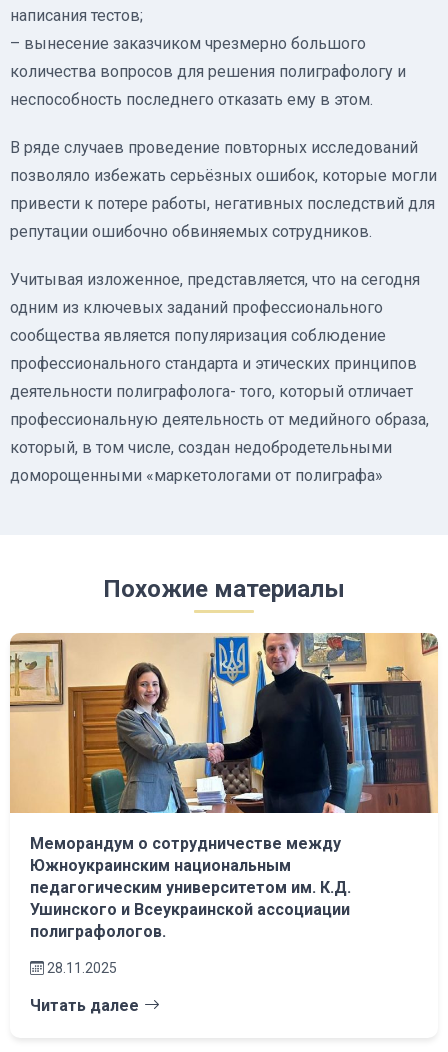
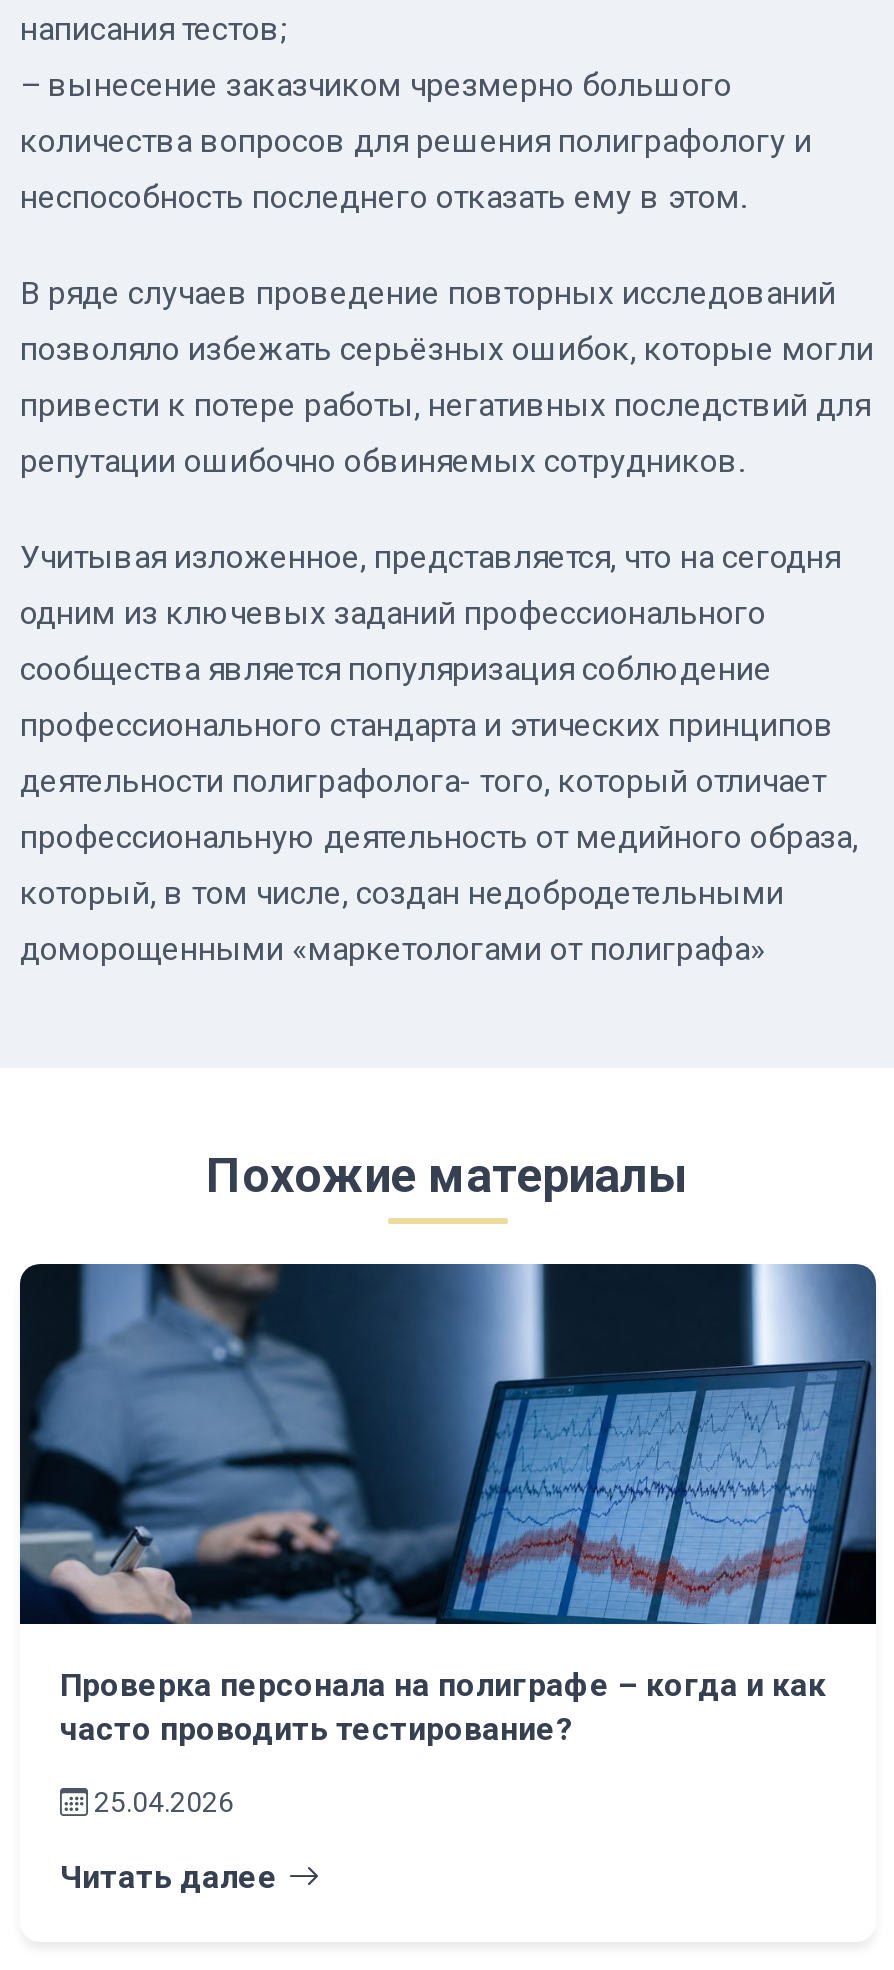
- [image]
- Меморандум о сотрудничестве между
- Южноукраинским национальным
- педагогическим университетом им. К.Д.
- Ушинского и Всеукраинской ассоциации
- полиграфологов.
+ [image]
+ Проверка персонала на полиграфе – когда и как
+ часто проводить тестирование?

- 28.11.2025
+ 25.04.2026
